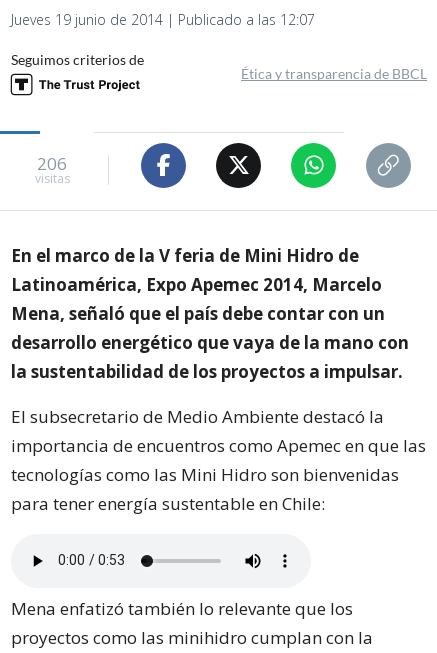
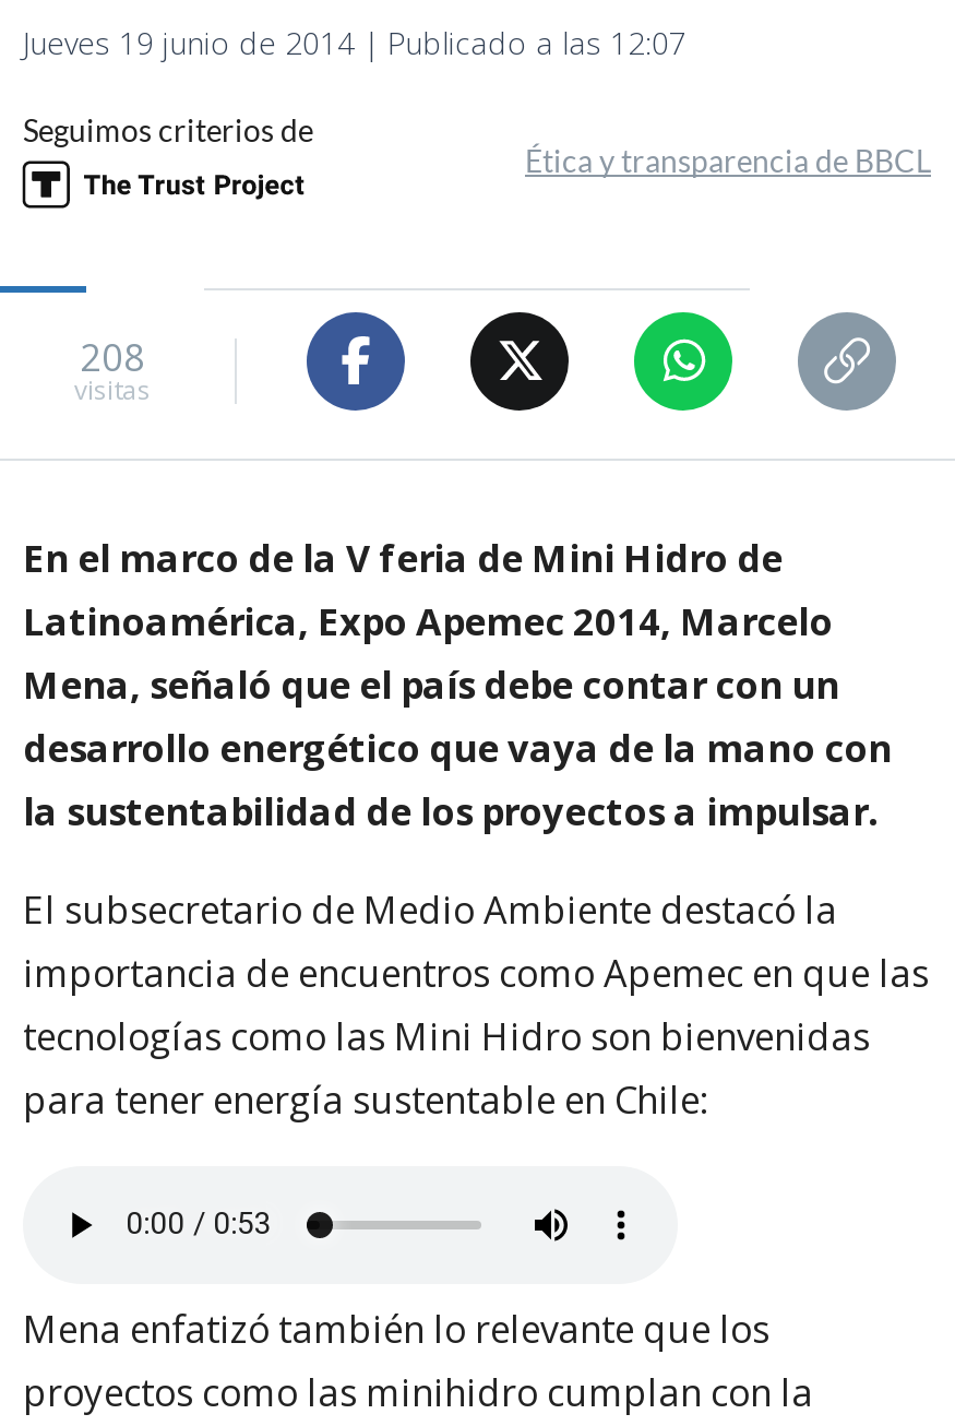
- 206
+ 208
